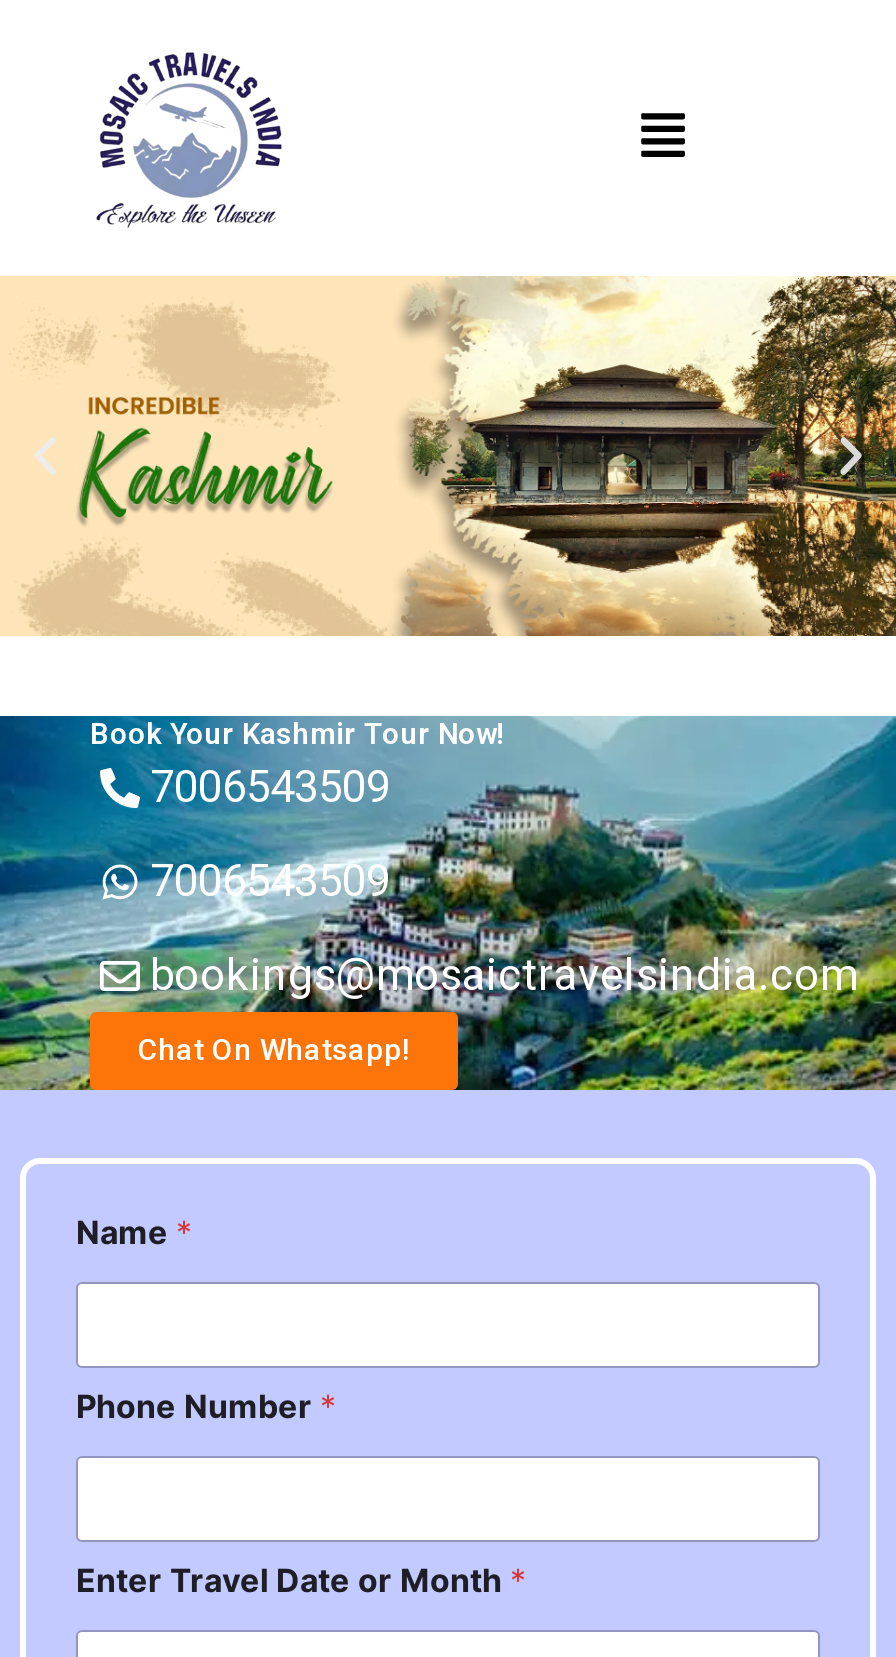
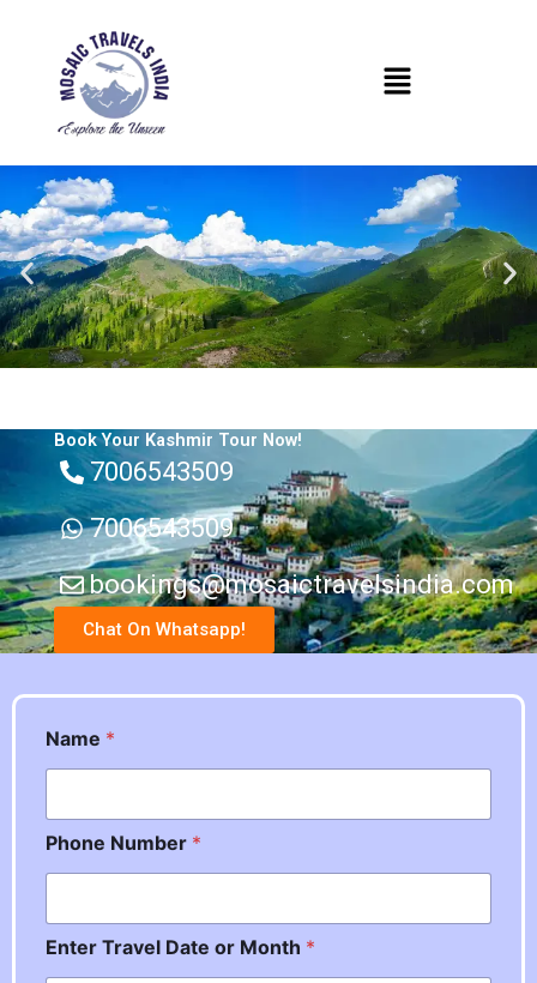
- [image]
+ [image]
